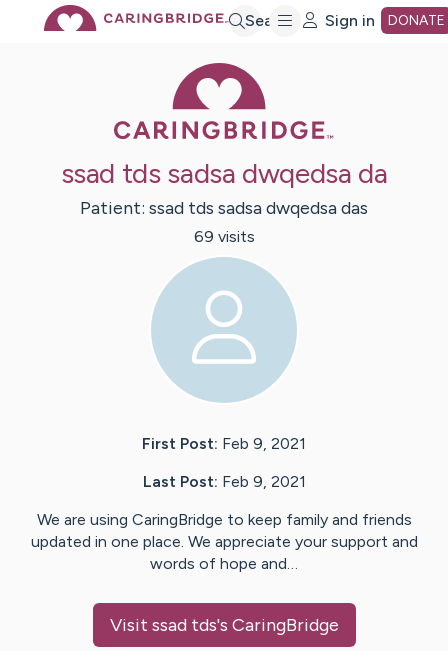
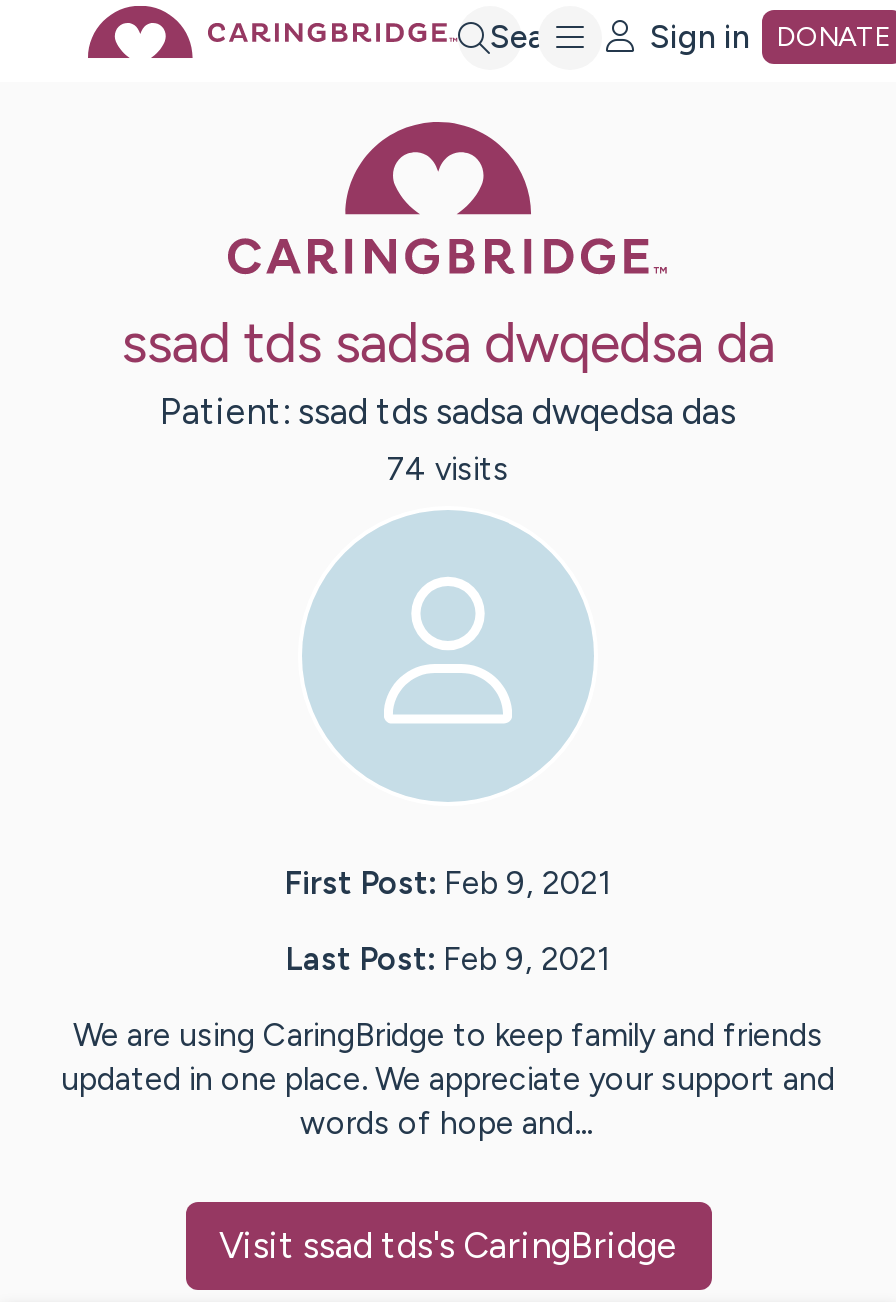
- 69 visits
+ 74 visits
